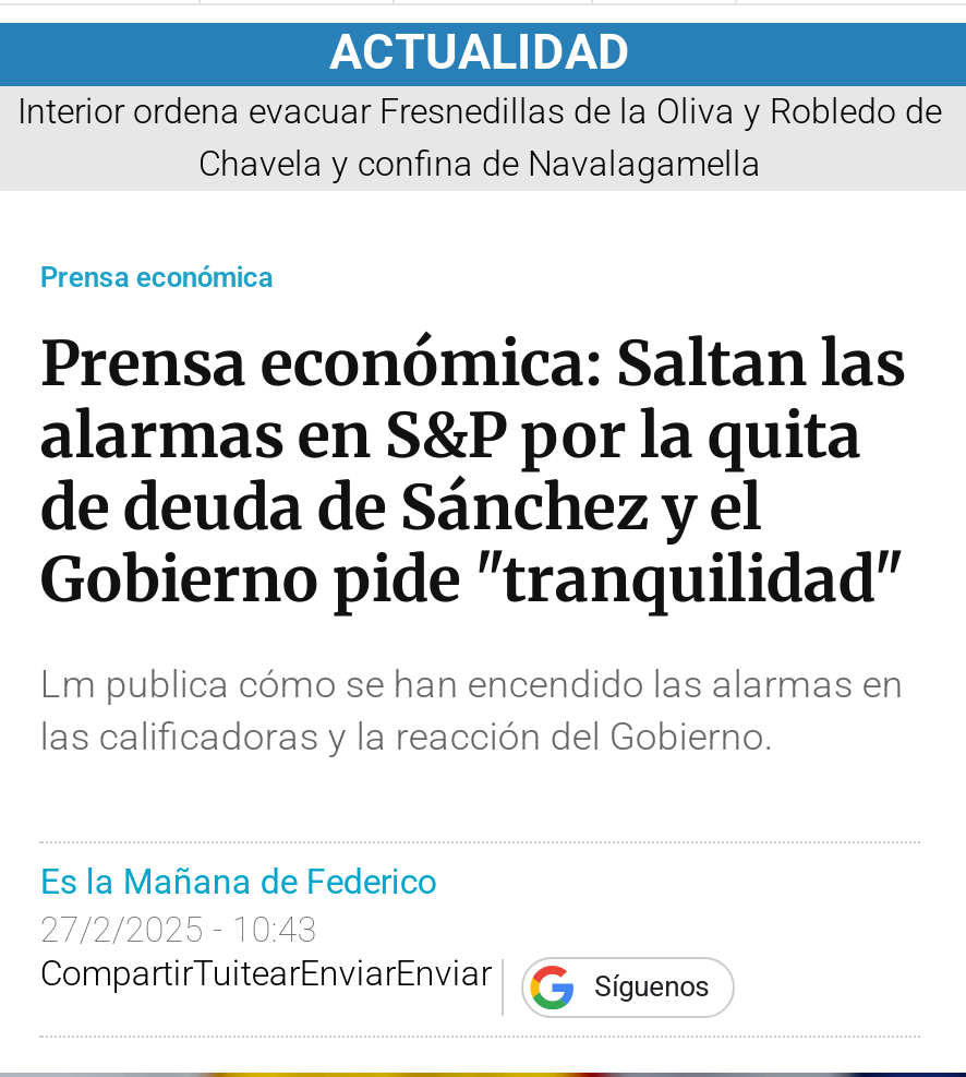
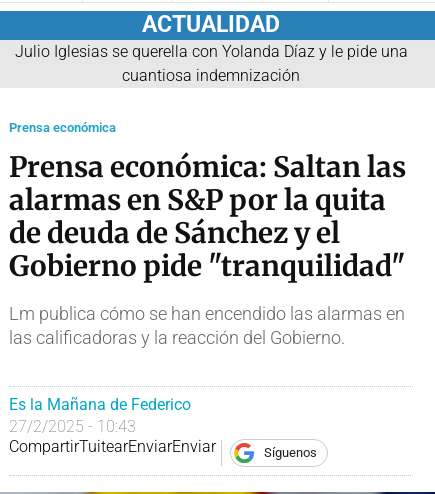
- Interior ordena evacuar Fresnedillas de la Oliva y Robledo de
- Chavela y confina de Navalagamella
+ Julio Iglesias se querella con Yolanda Díaz y le pide una
+ cuantiosa indemnización
